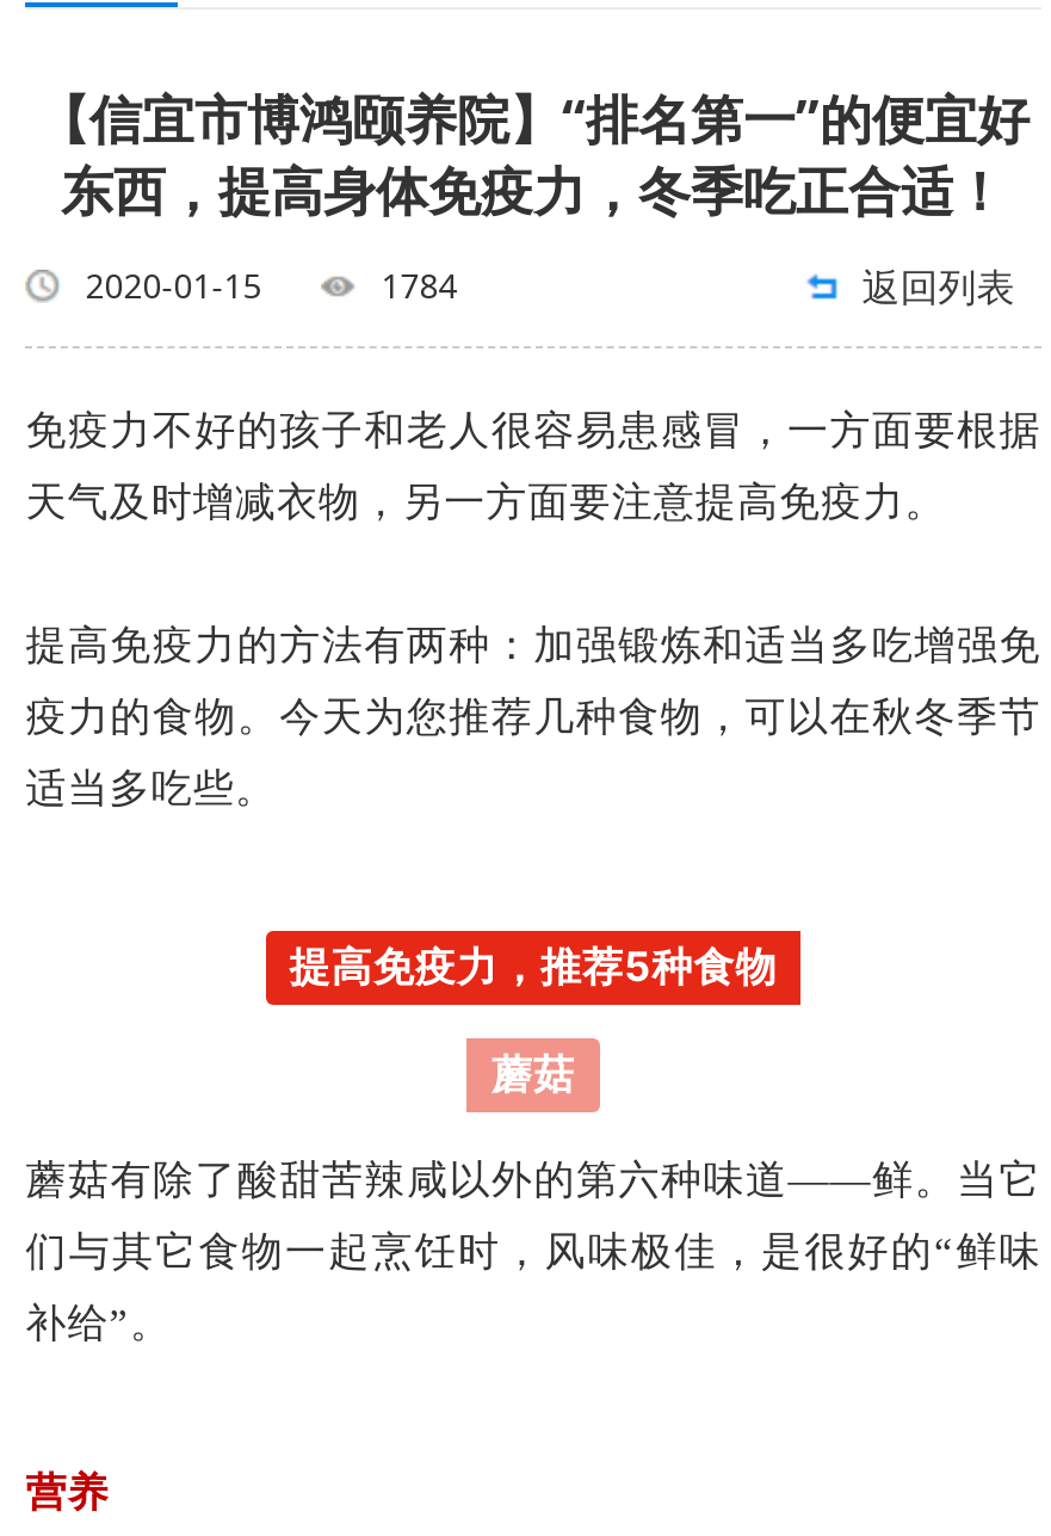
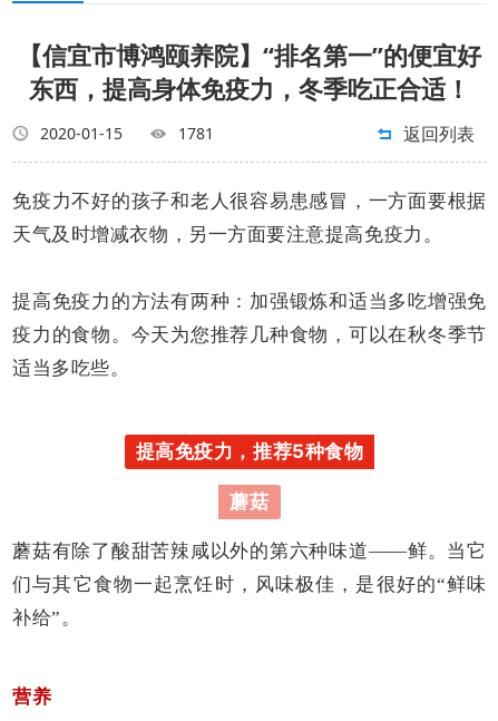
- 1784
+ 1781
